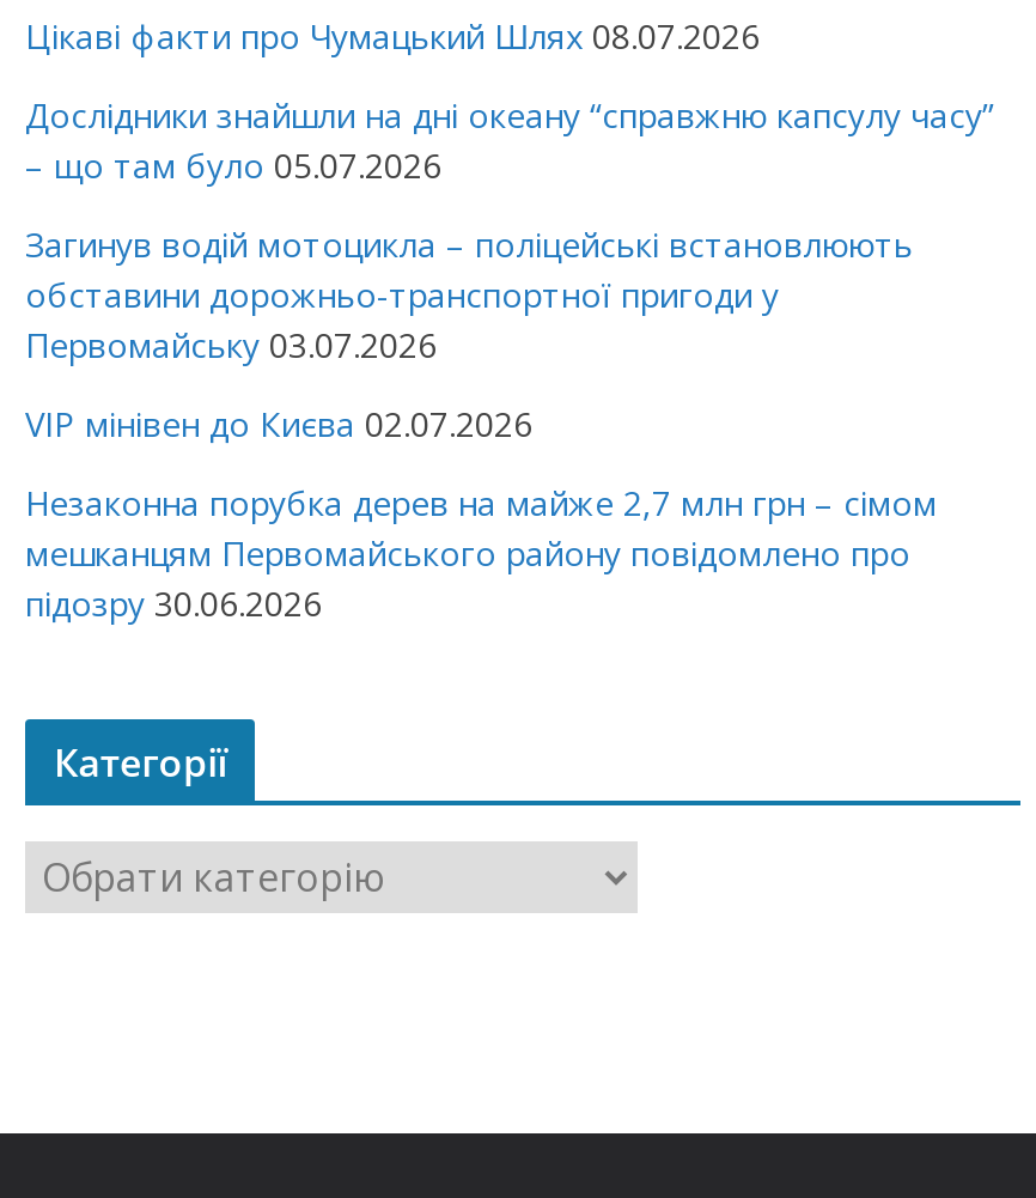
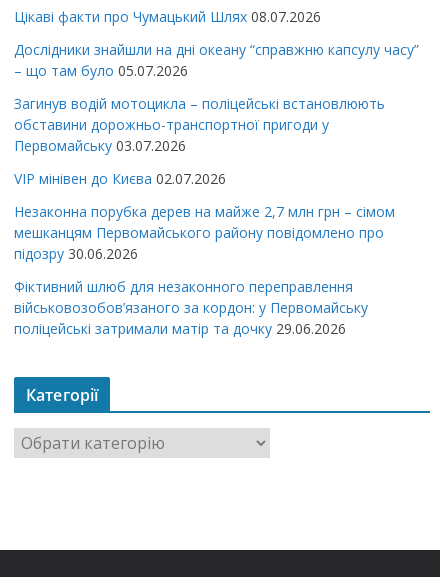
+ Фіктивний шлюб для незаконного переправлення
+ військовозобов’язаного за кордон: у Первомайську
+ поліцейські затримали матір та дочку 29.06.2026
